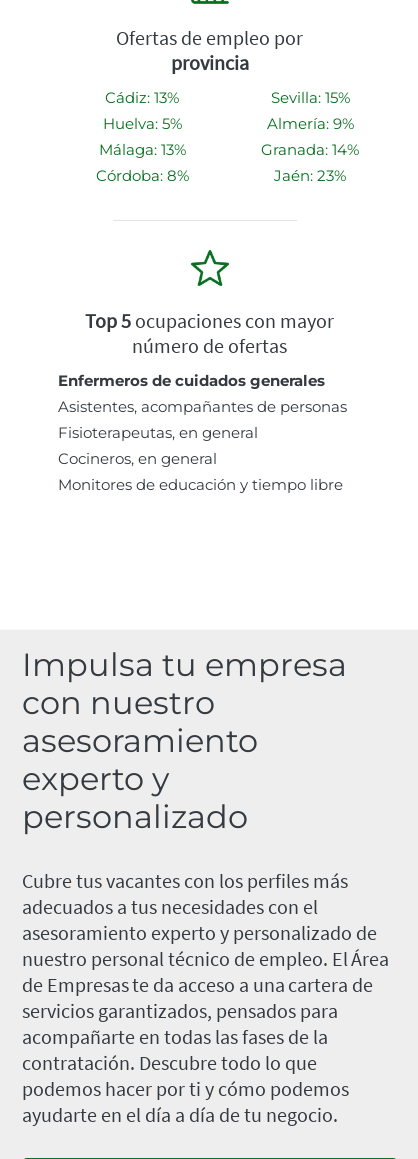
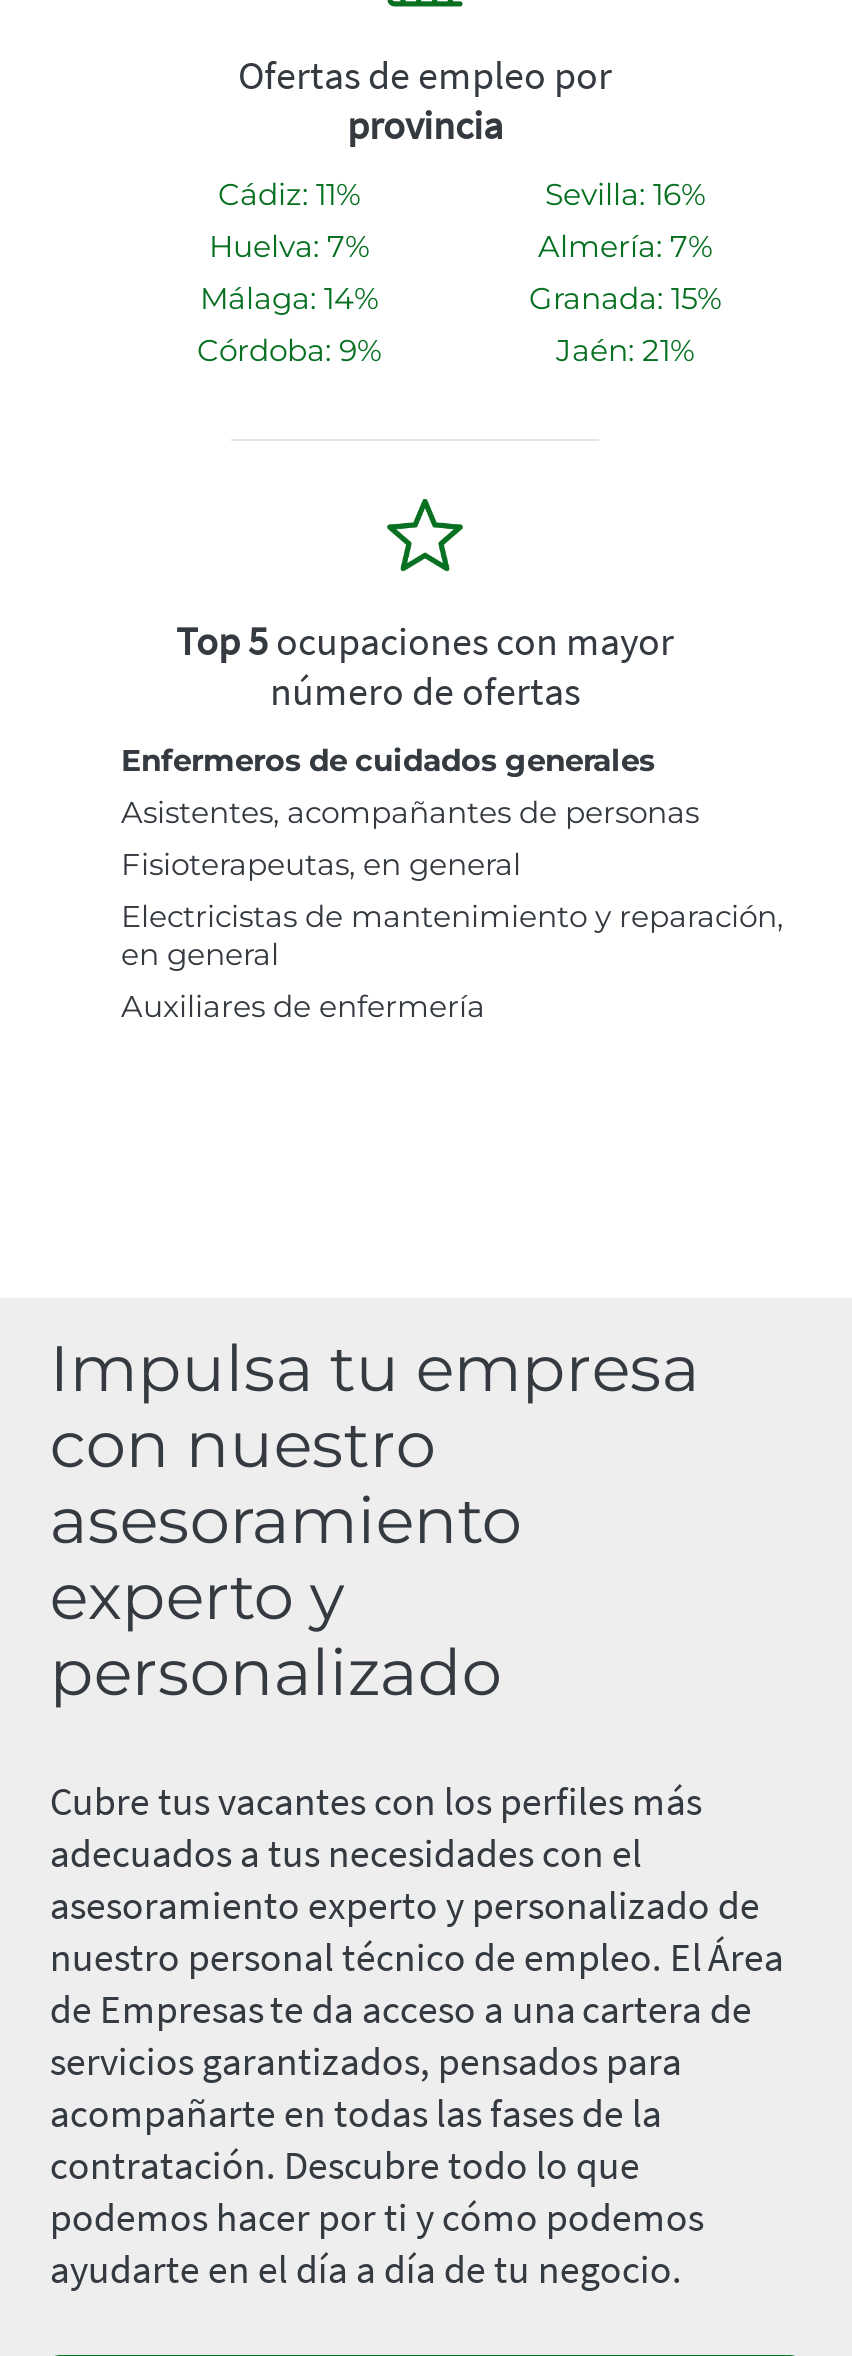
- Cádiz: 13%
+ Cádiz: 11%

- Sevilla: 15%
+ Sevilla: 16%

- Huelva: 5%
+ Huelva: 7%

- Almería: 9%
+ Almería: 7%

- Málaga: 13%
+ Málaga: 14%

- Granada: 14%
+ Granada: 15%

- Córdoba: 8%
+ Córdoba: 9%

- Jaén: 23%
+ Jaén: 21%

- Cocineros, en general
- Monitores de educación y tiempo libre
+ Electricistas de mantenimiento y reparación,
+ en general
+ Auxiliares de enfermería
